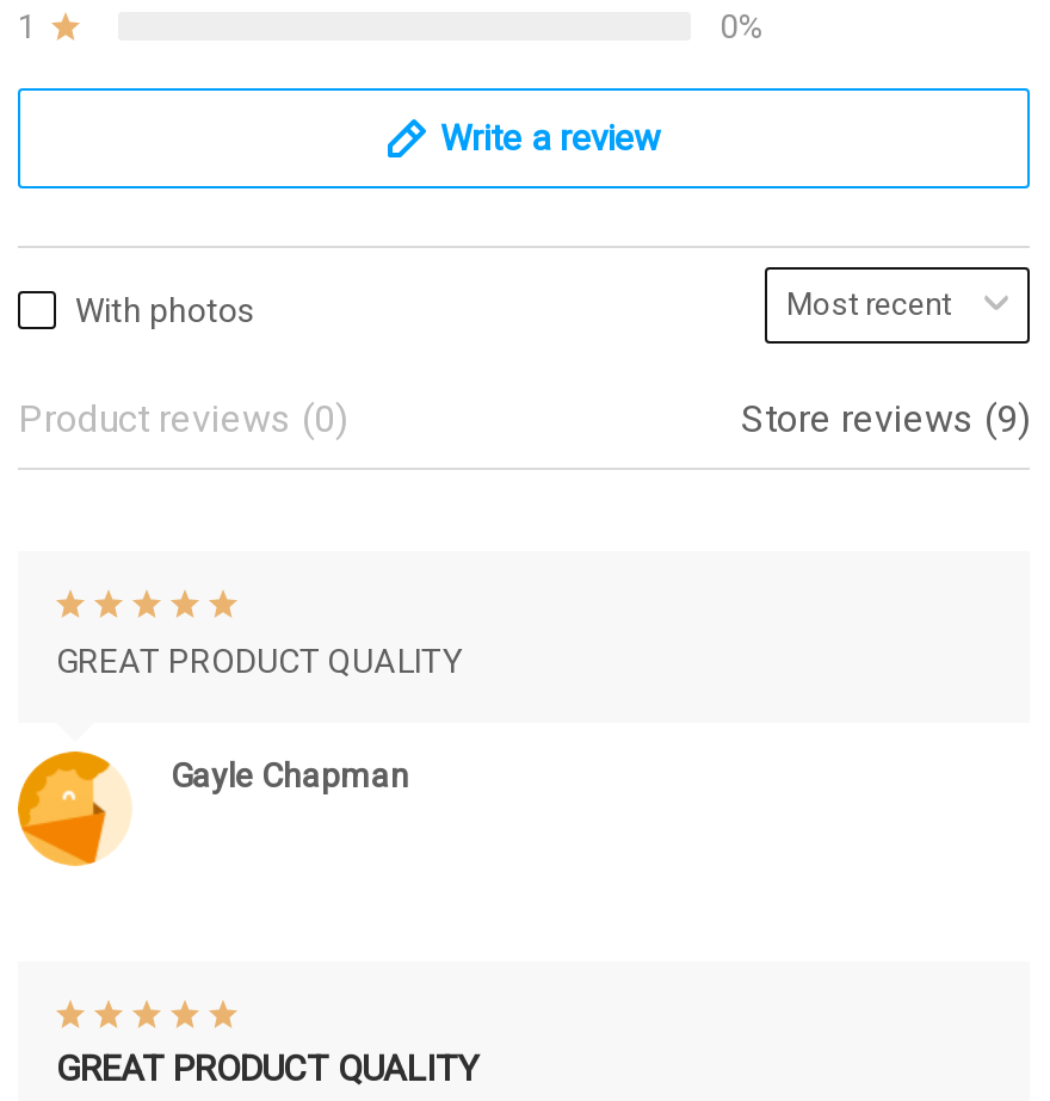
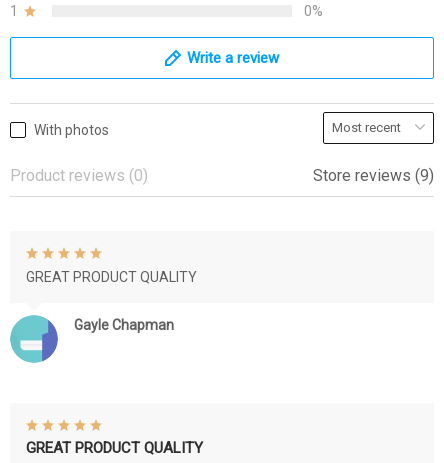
- [image]
+ [image]
